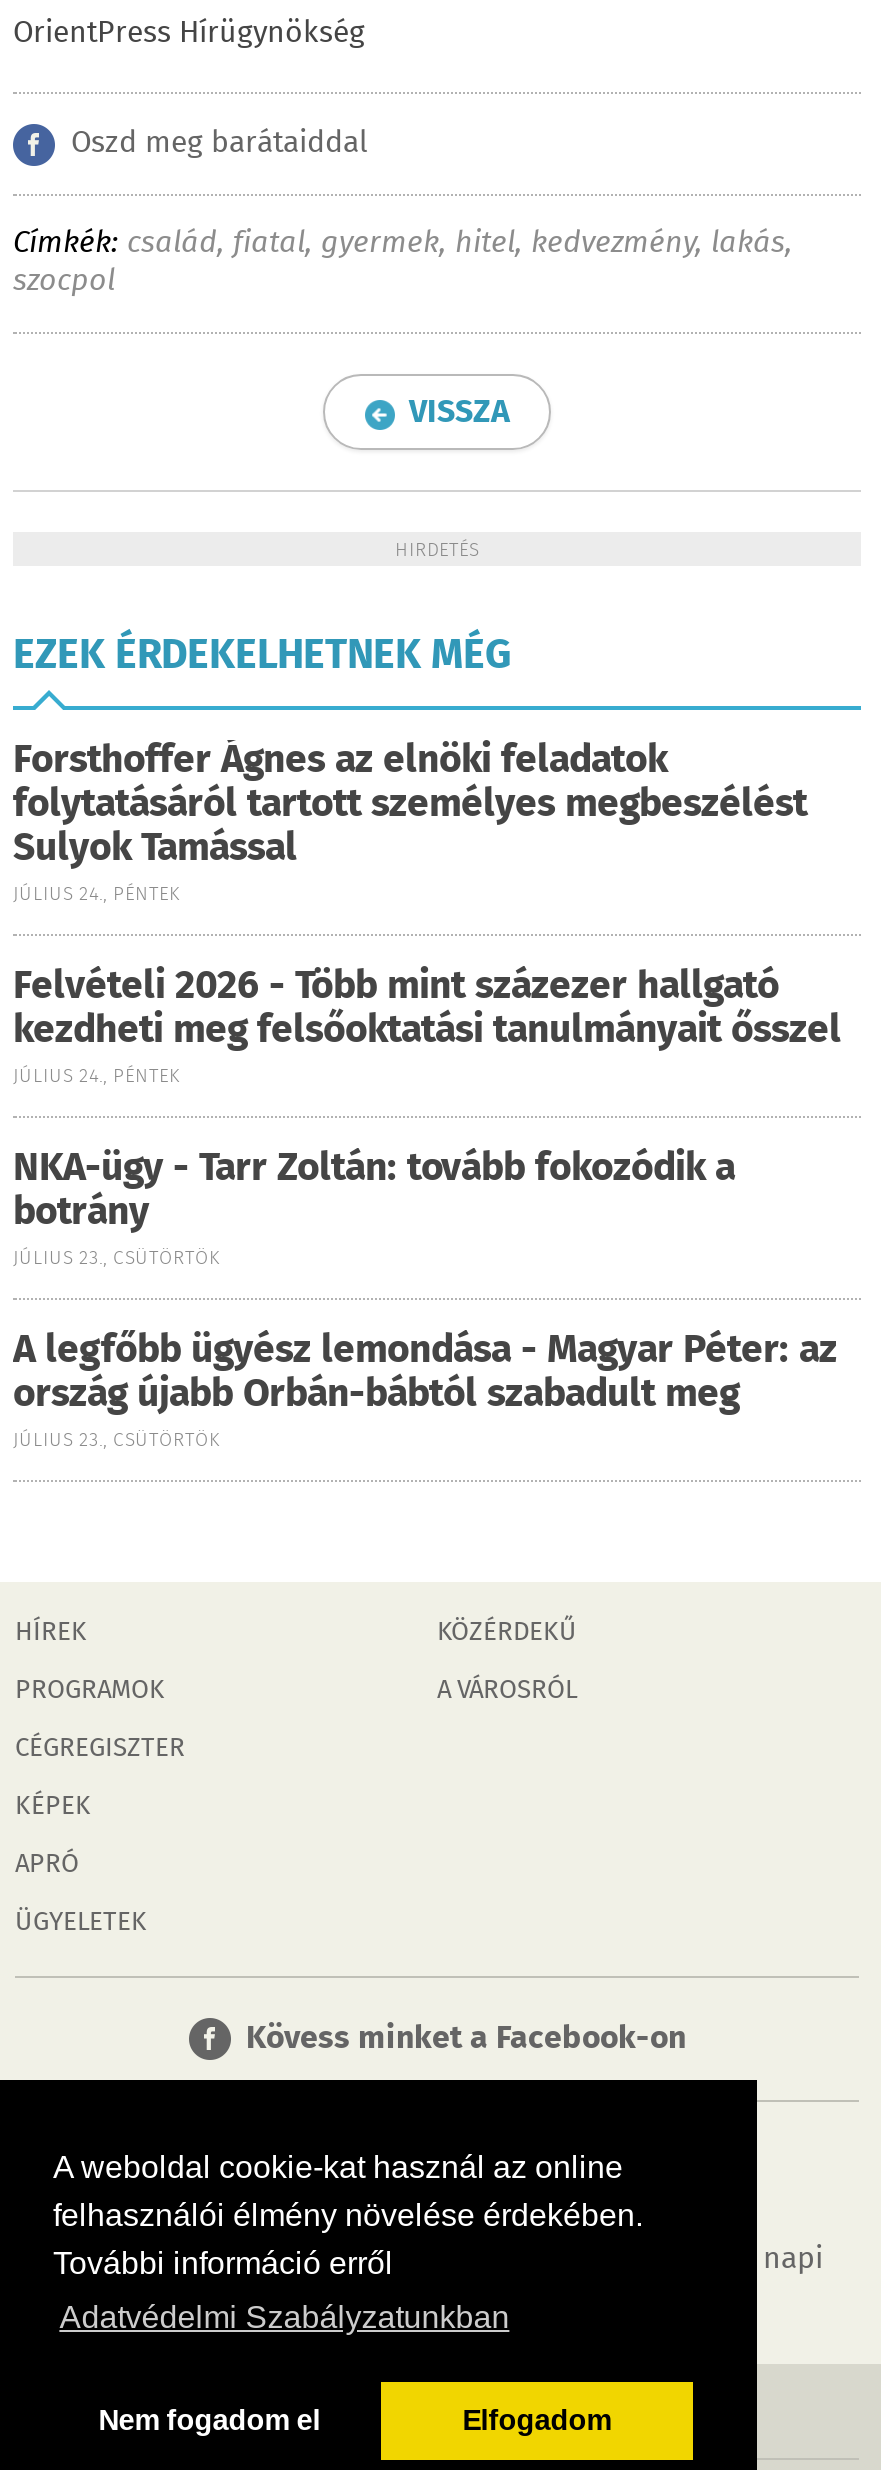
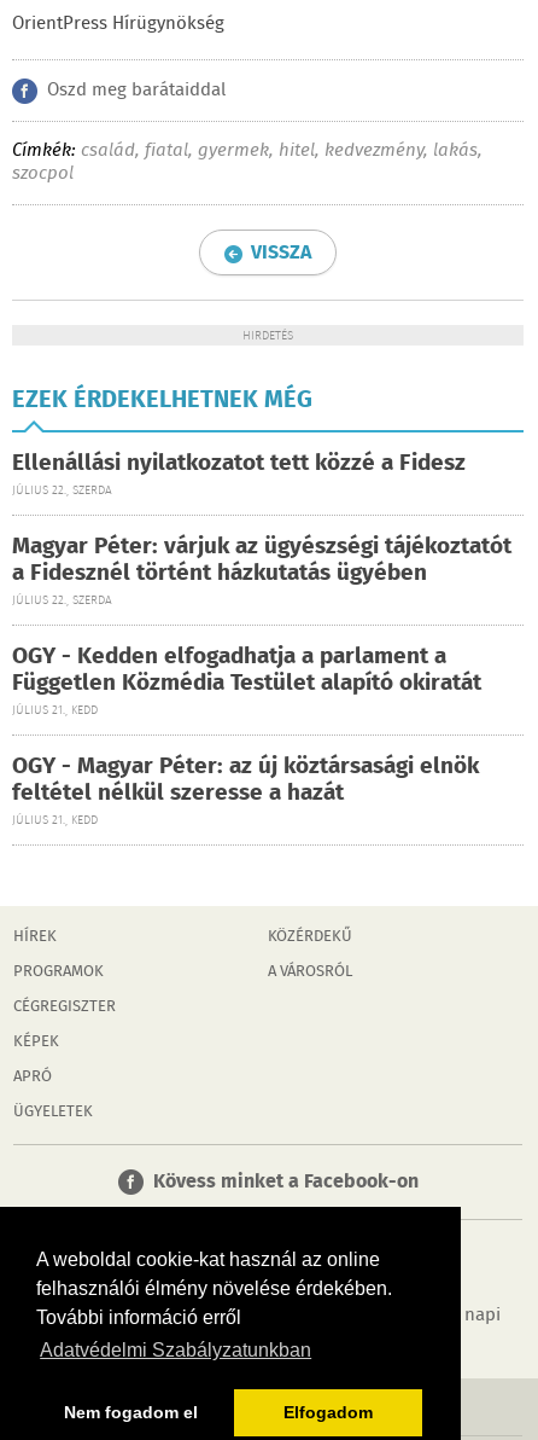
- Forsthoffer Ágnes az elnöki feladatok
- folytatásáról tartott személyes megbeszélést
- Sulyok Tamással
- JÚLIUS 24., PÉNTEK
+ Ellenállási nyilatkozatot tett közzé a Fidesz
+ JÚLIUS 22., SZERDA

- Felvételi 2026 - Több mint százezer hallgató
- kezdheti meg felsőoktatási tanulmányait ősszel
- JÚLIUS 24., PÉNTEK
+ Magyar Péter: várjuk az ügyészségi tájékoztatót
+ a Fidesznél történt házkutatás ügyében
+ JÚLIUS 22., SZERDA

- NKA-ügy - Tarr Zoltán: tovább fokozódik a
- botrány
- JÚLIUS 23., CSÜTÖRTÖK
+ OGY - Kedden elfogadhatja a parlament a
+ Független Közmédia Testület alapító okiratát
+ JÚLIUS 21., KEDD

- A legfőbb ügyész lemondása - Magyar Péter: az
- ország újabb Orbán-bábtól szabadult meg
- JÚLIUS 23., CSÜTÖRTÖK
+ OGY - Magyar Péter: az új köztársasági elnök
+ feltétel nélkül szeresse a hazát
+ JÚLIUS 21., KEDD
